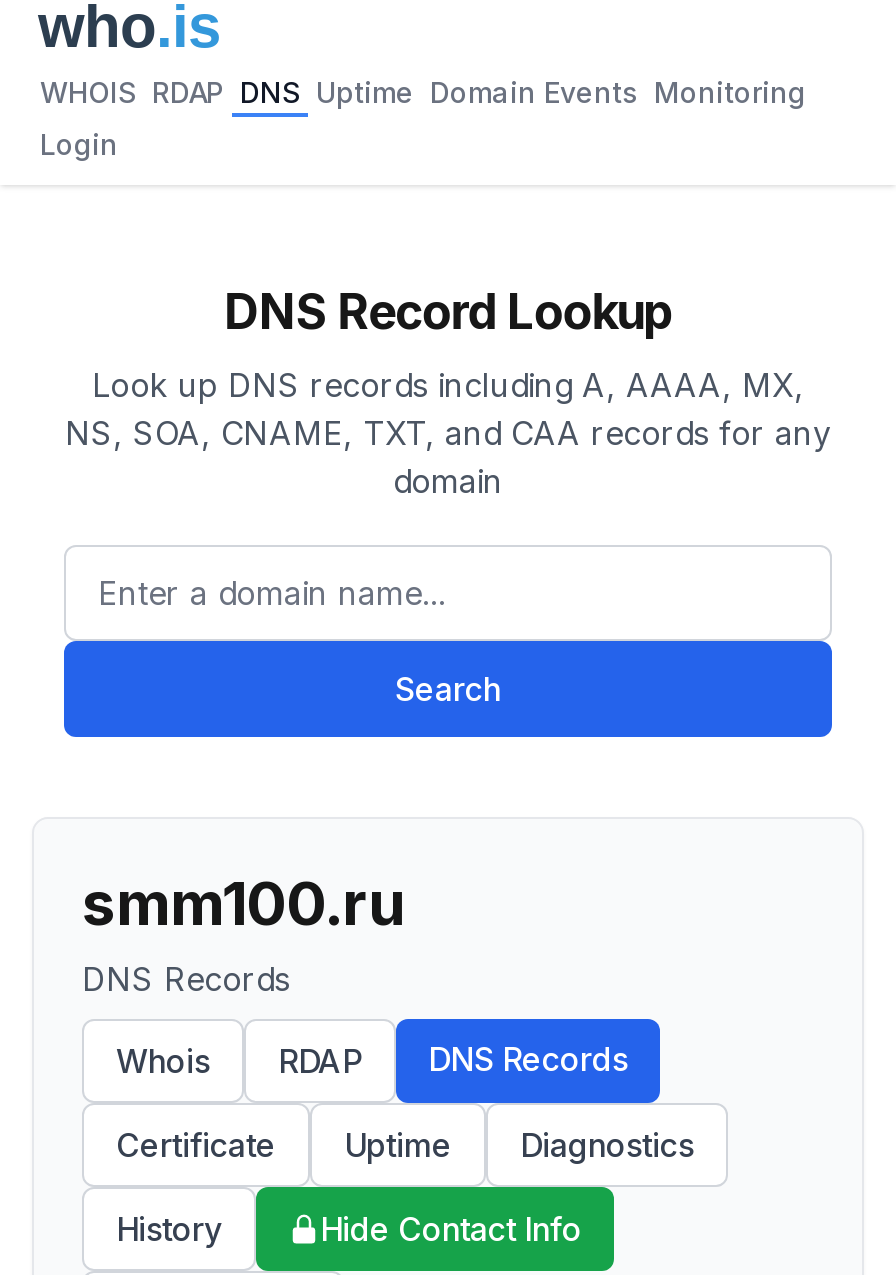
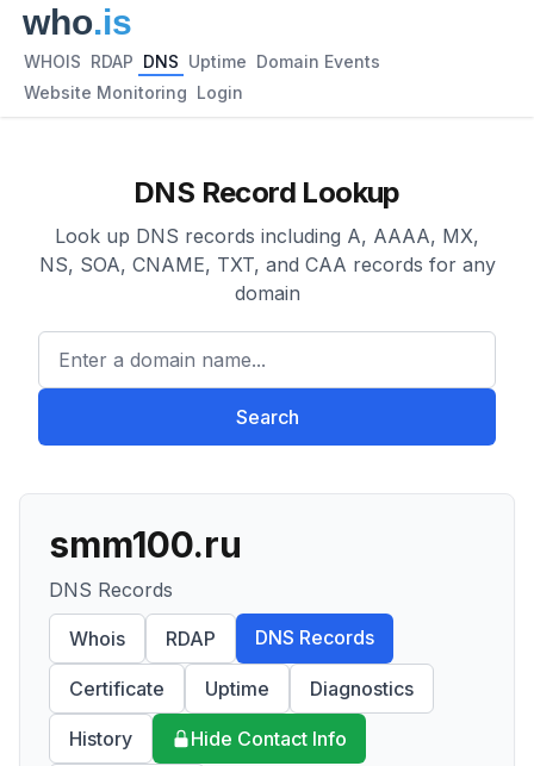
- WHOIS RDAP DNS Uptime Domain Events Monitoring
+ WHOIS RDAP DNS Uptime Domain Events

- Login
+ Website Monitoring Login
